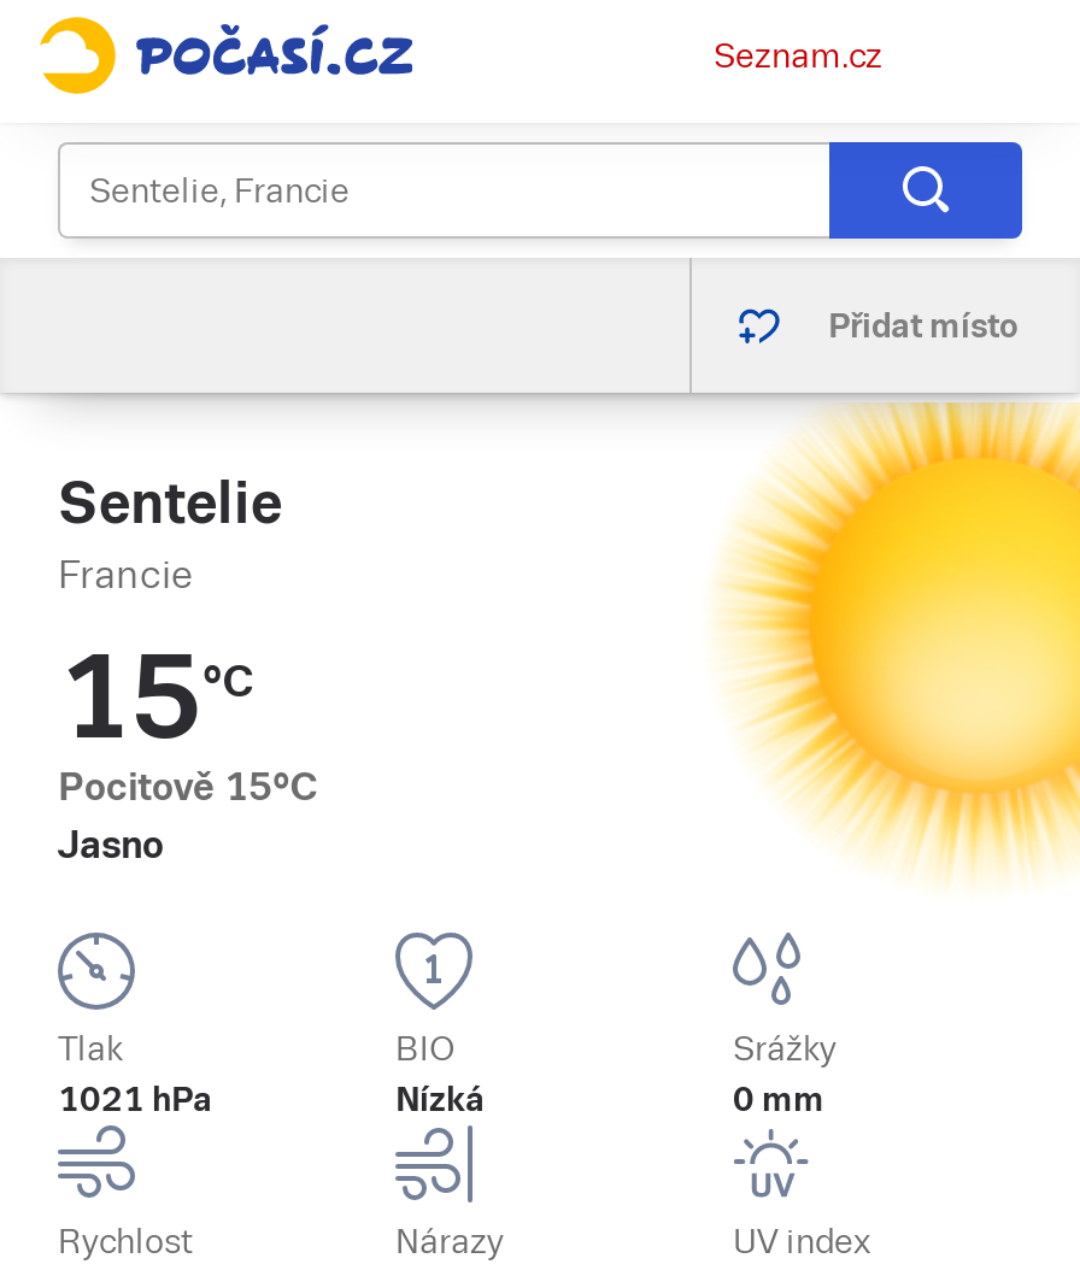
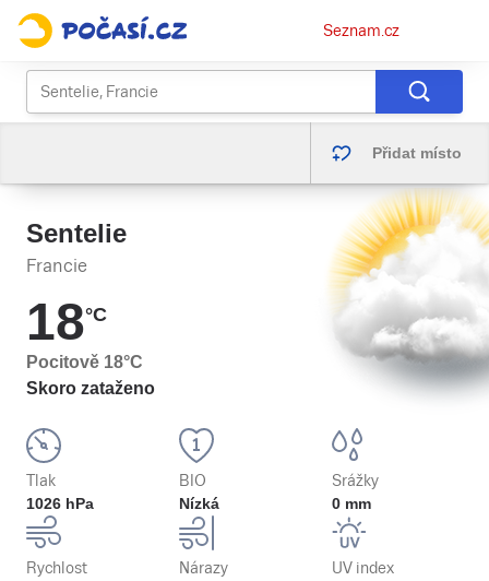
- [image]
+ [image]

- 15°C
- Pocitově 15°C
- Jasno
+ 18°C
+ Pocitově 18°C
+ Skoro zataženo

- 1021 hPa
+ 1026 hPa
